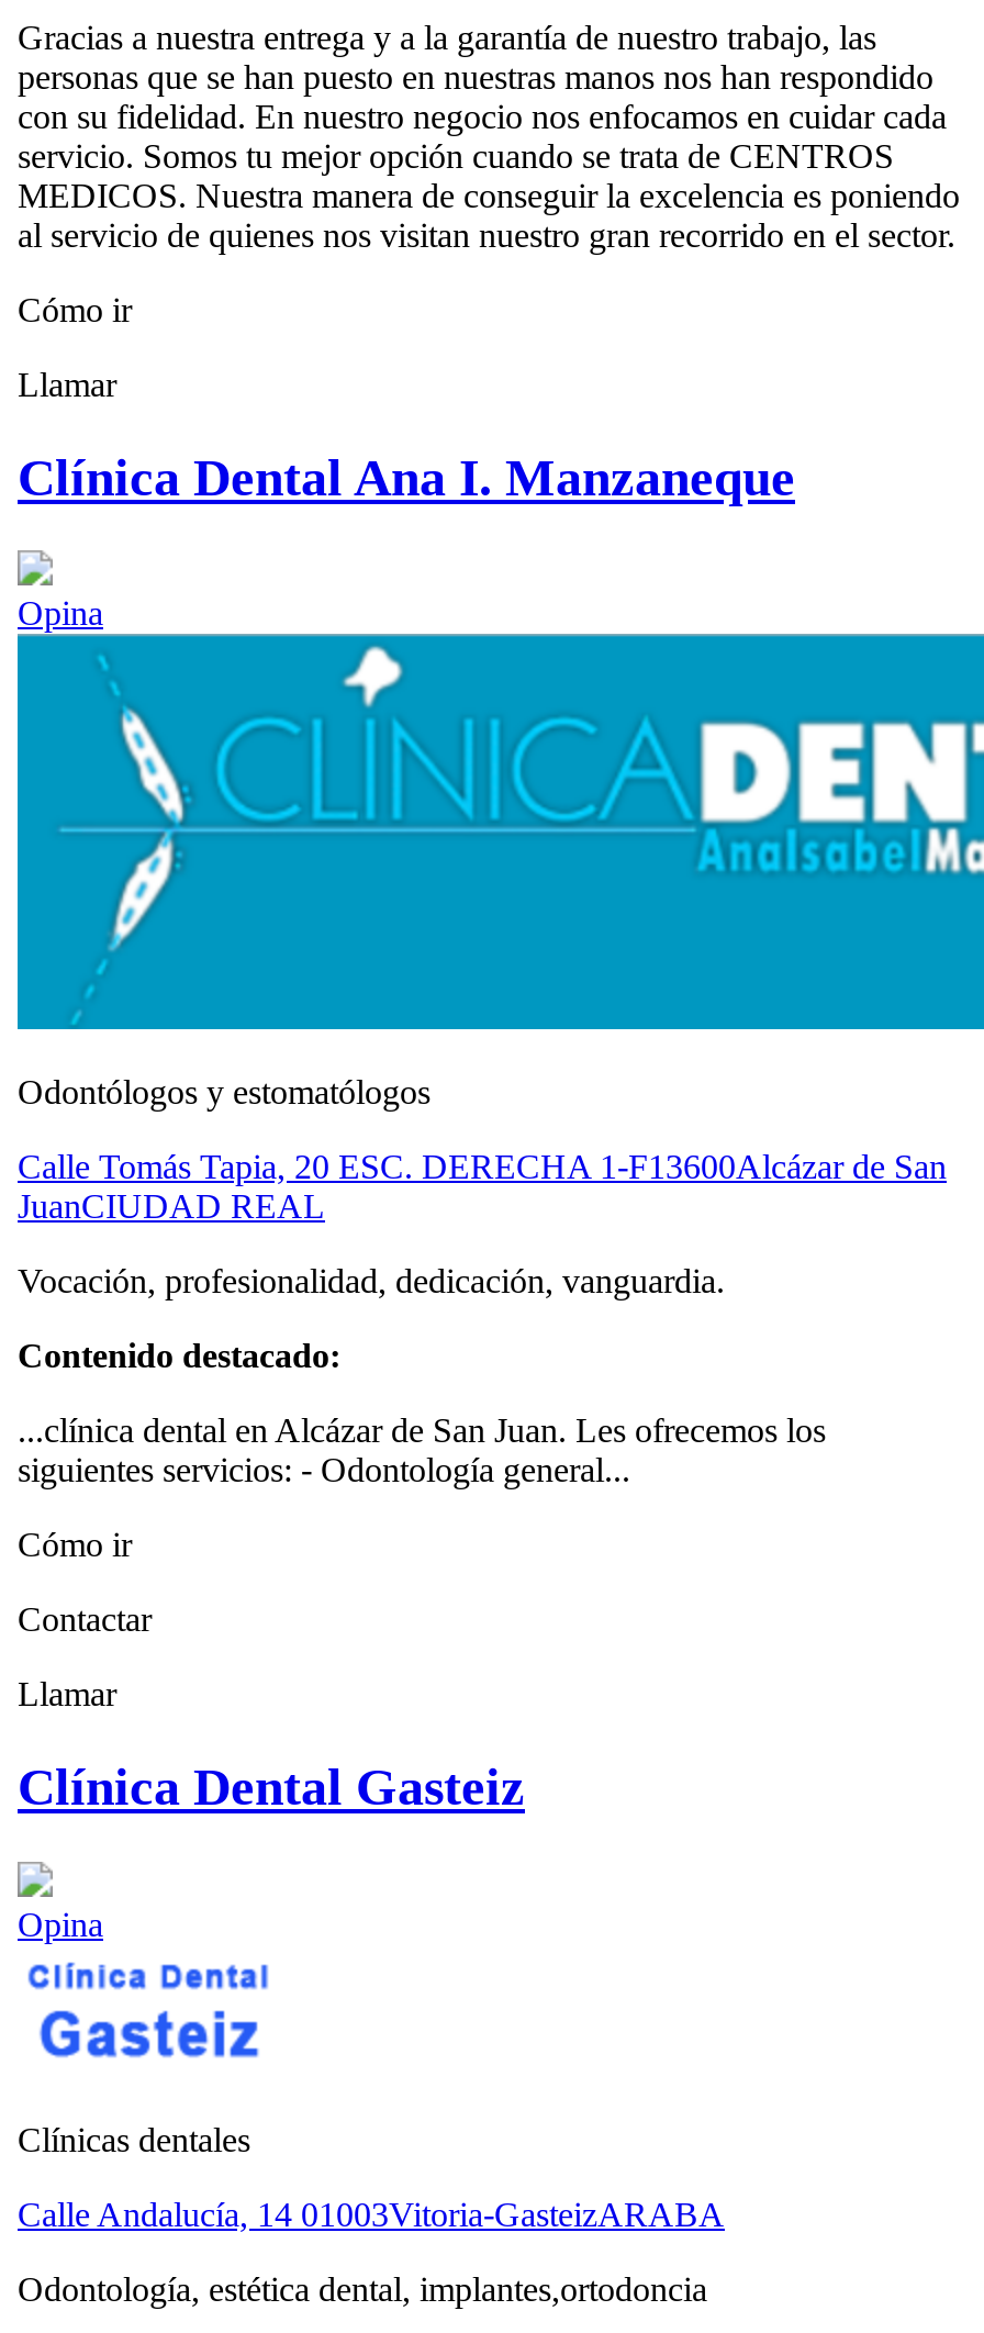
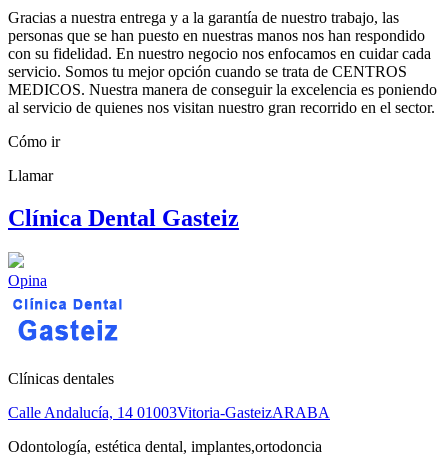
- Clínica Dental Ana I. Manzaneque
- Opina

- [image]
- Odontólogos y estomatólogos
- Calle Tomás Tapia, 20 ESC. DERECHA 1-F13600Alcázar de San
- JuanCIUDAD REAL
- Vocación, profesionalidad, dedicación, vanguardia.
- Contenido destacado:
- ...clínica dental en Alcázar de San Juan. Les ofrecemos los
- siguientes servicios: - Odontología general...
- Cómo ir
- Contactar
- Llamar
